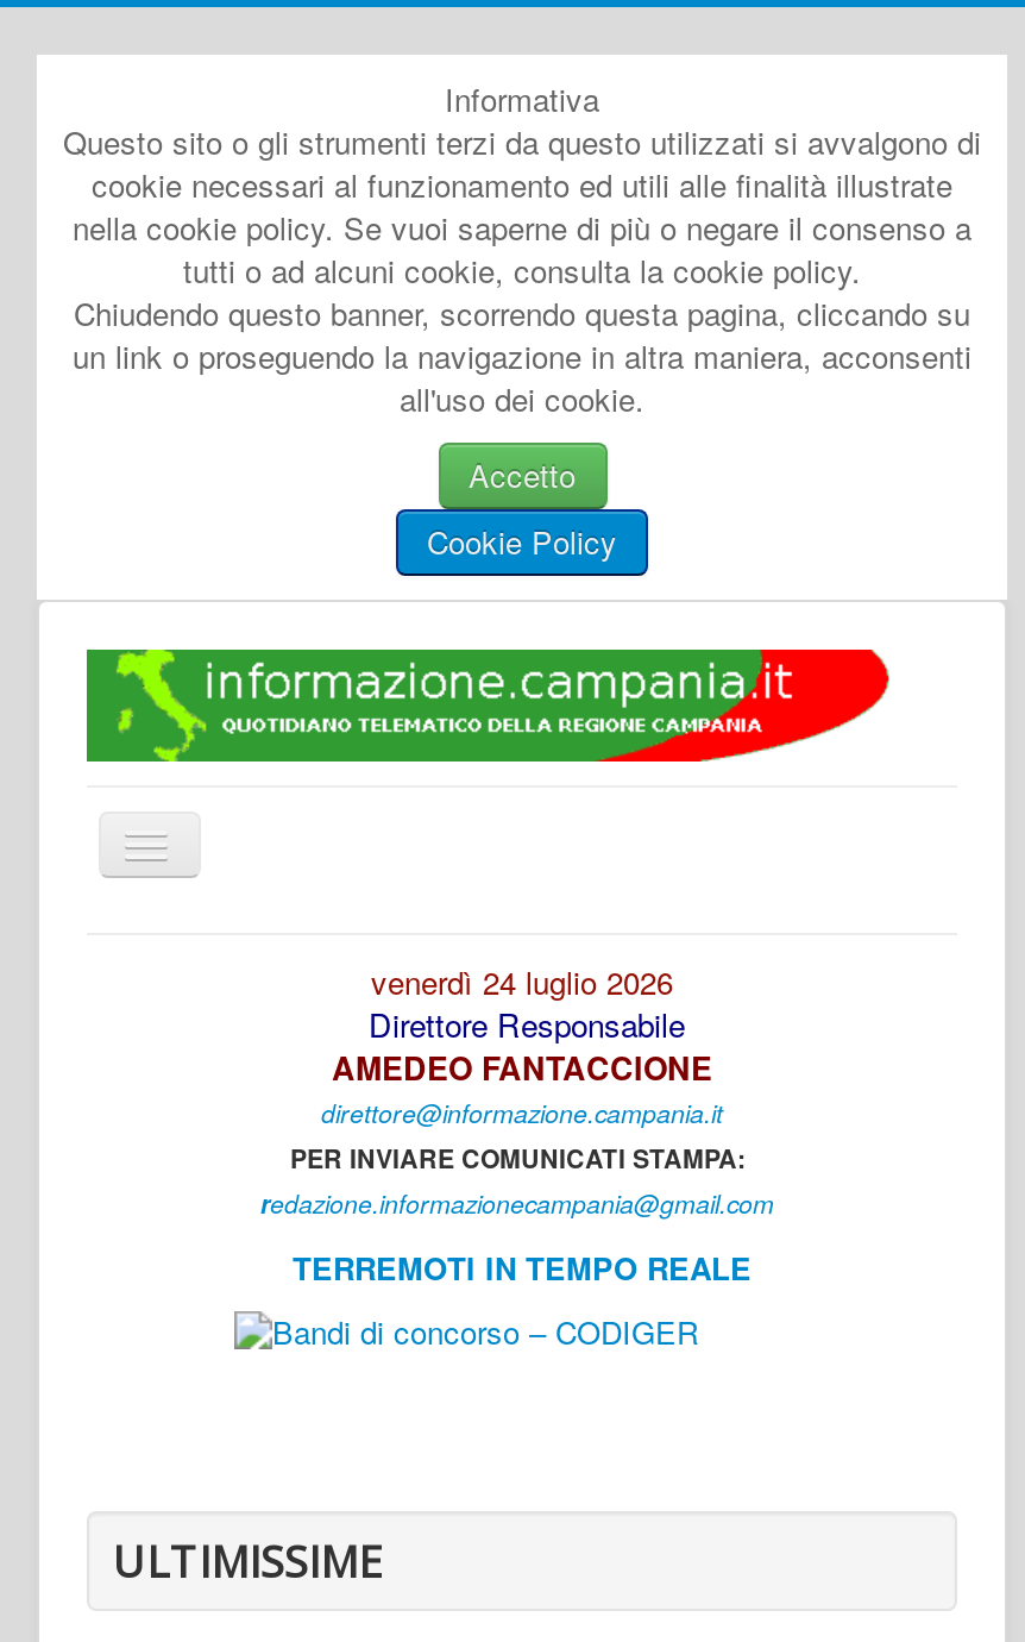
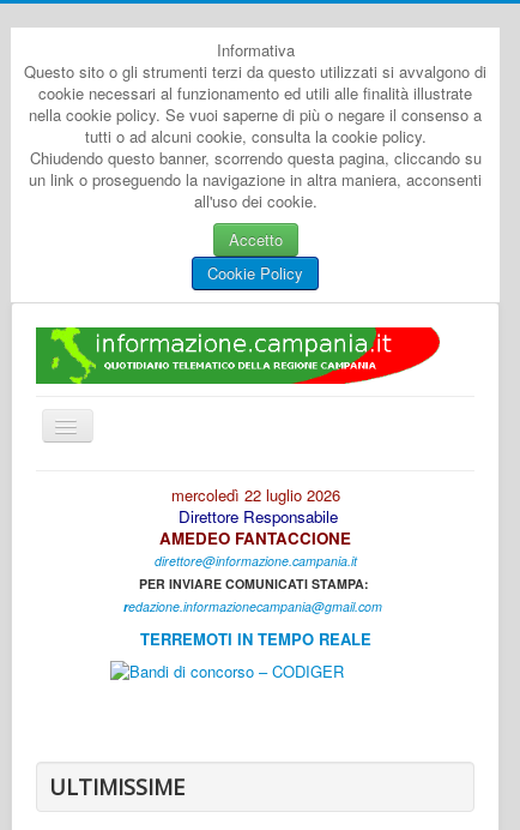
- venerdì 24 luglio 2026
+ mercoledì 22 luglio 2026
